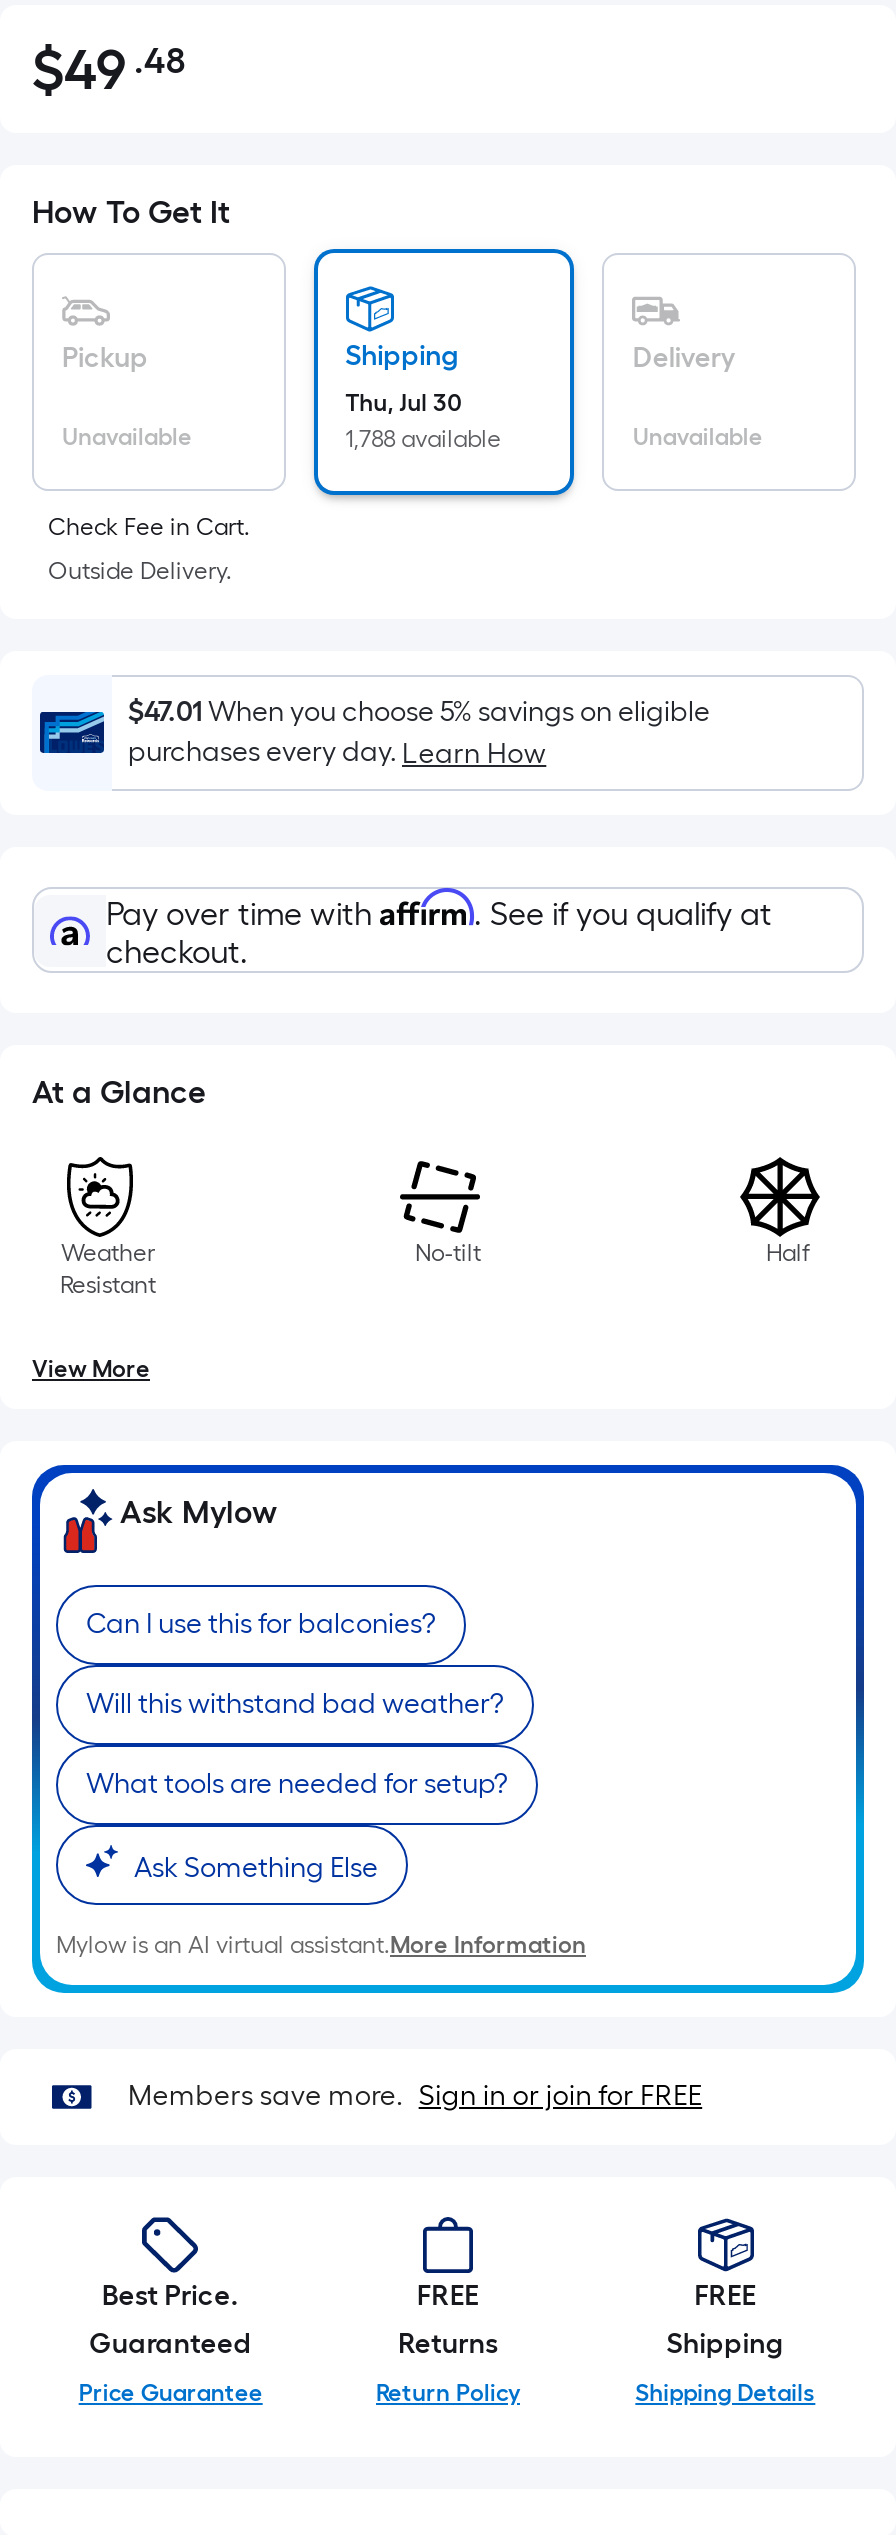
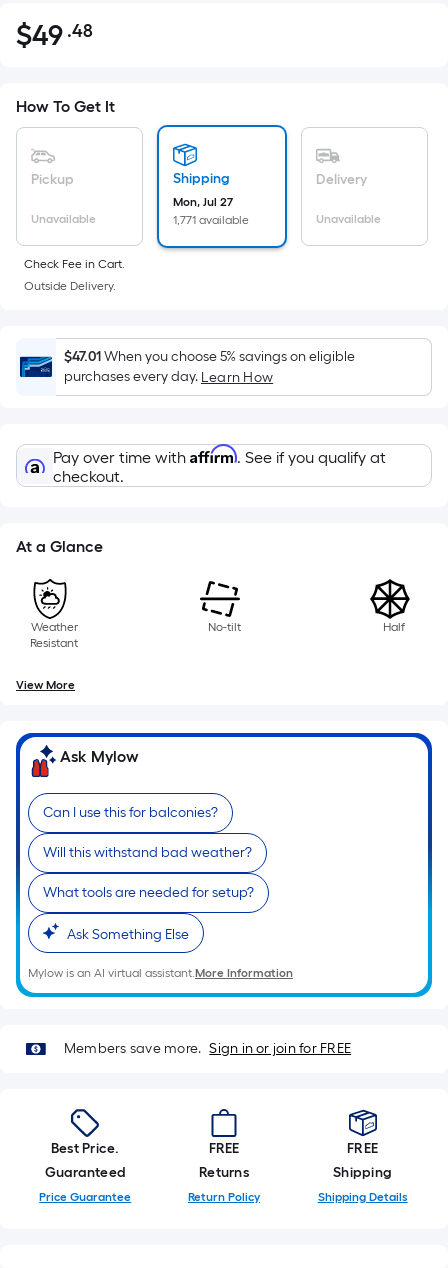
- Thu, Jul 30
+ Mon, Jul 27

- 1,788 available
+ 1,771 available
